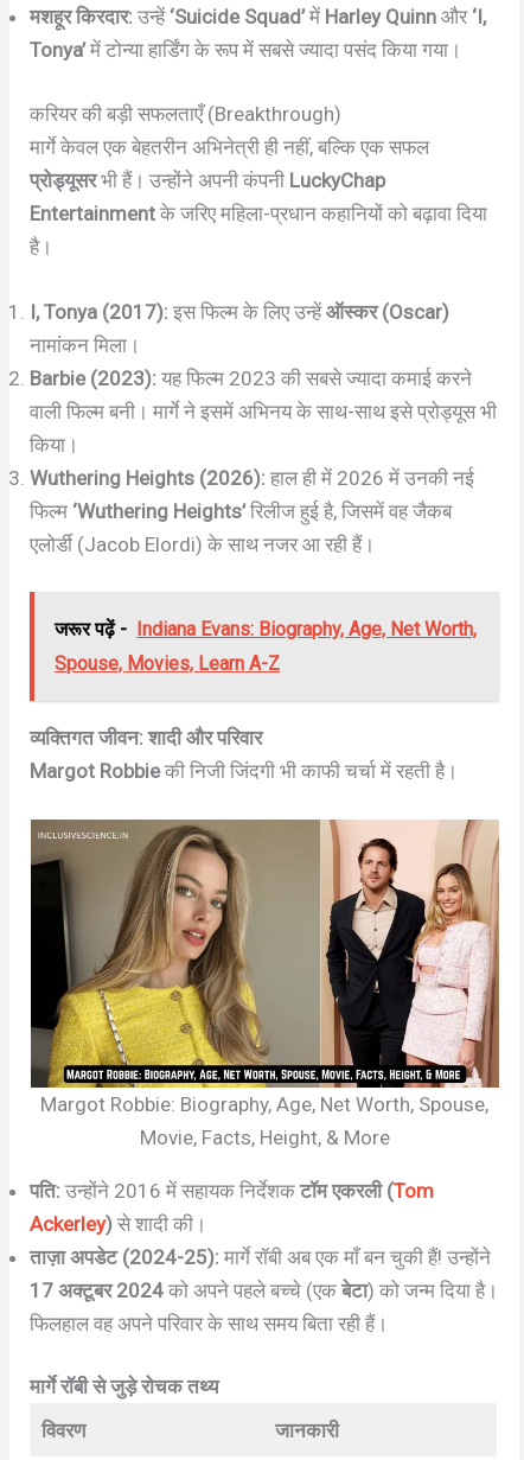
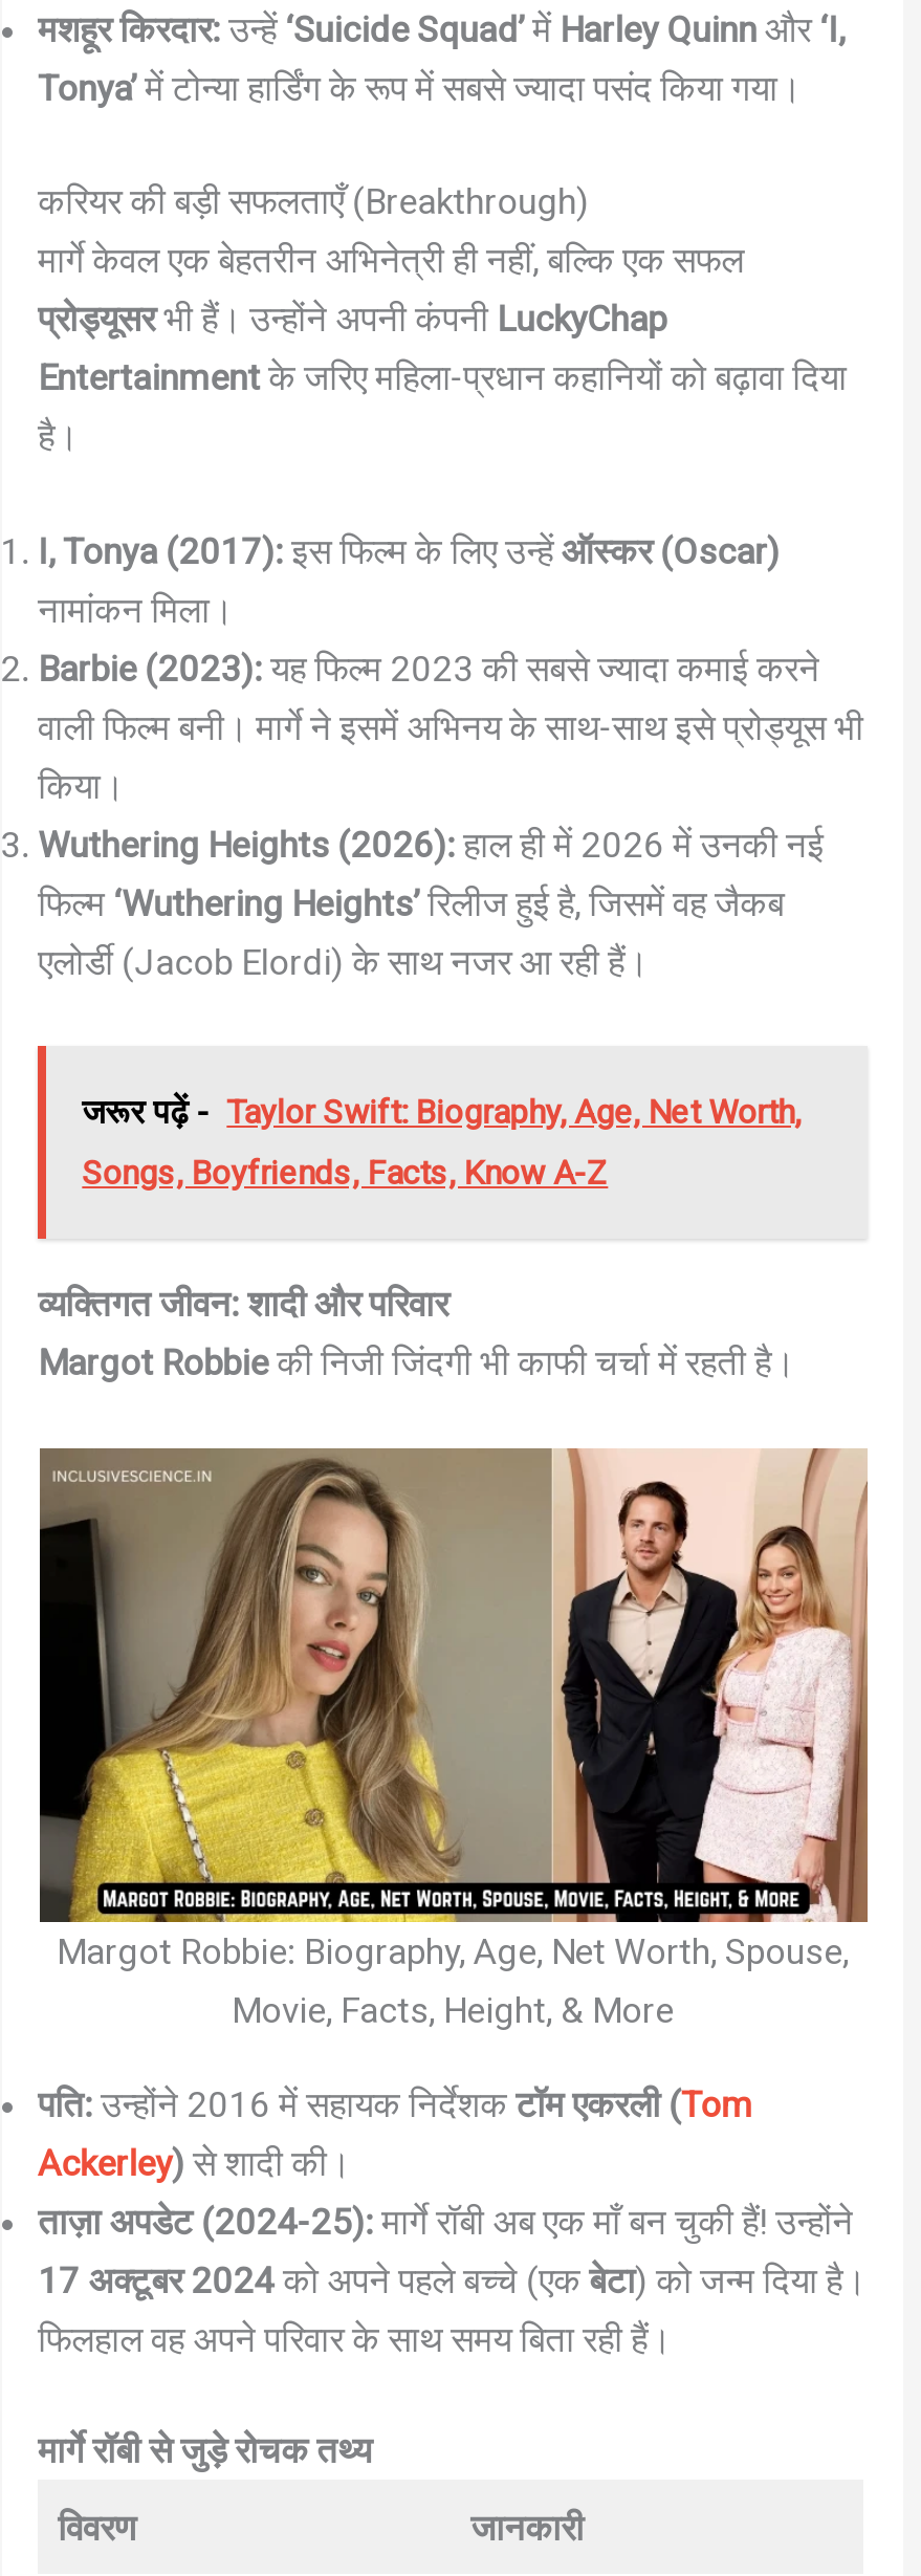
- जरूर पढ़ें - Indiana Evans: Biography, Age, Net Worth,
+ जरूर पढ़ें - Taylor Swift: Biography, Age, Net Worth,

- Spouse, Movies, Learn A-Z
+ Songs, Boyfriends, Facts, Know A-Z
